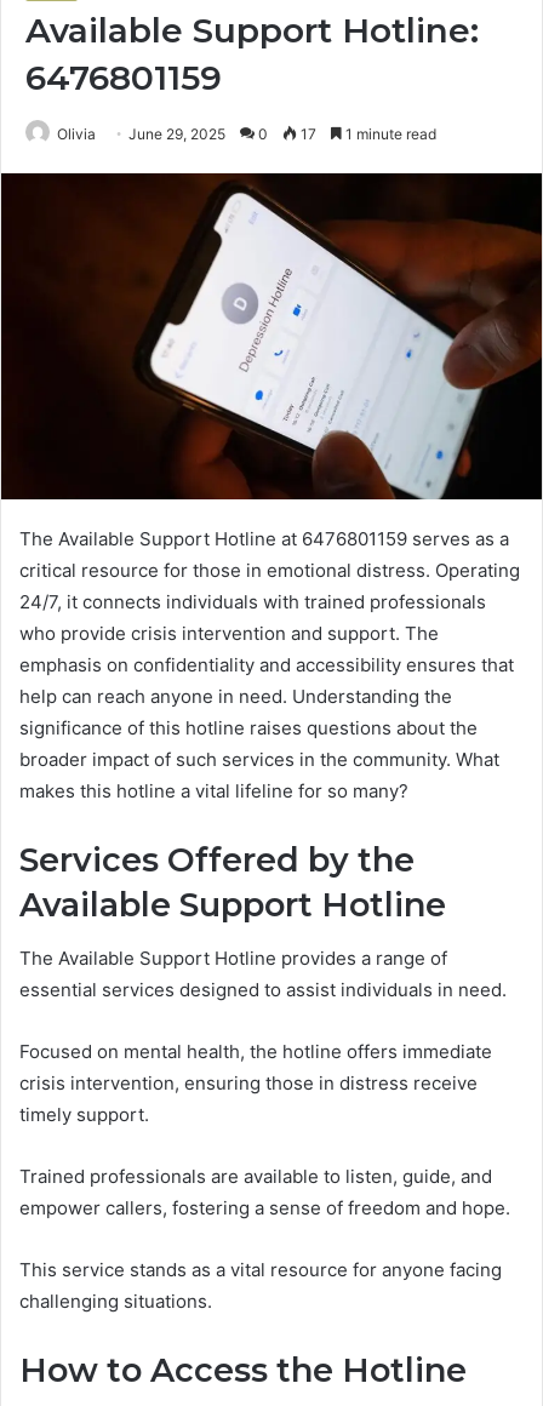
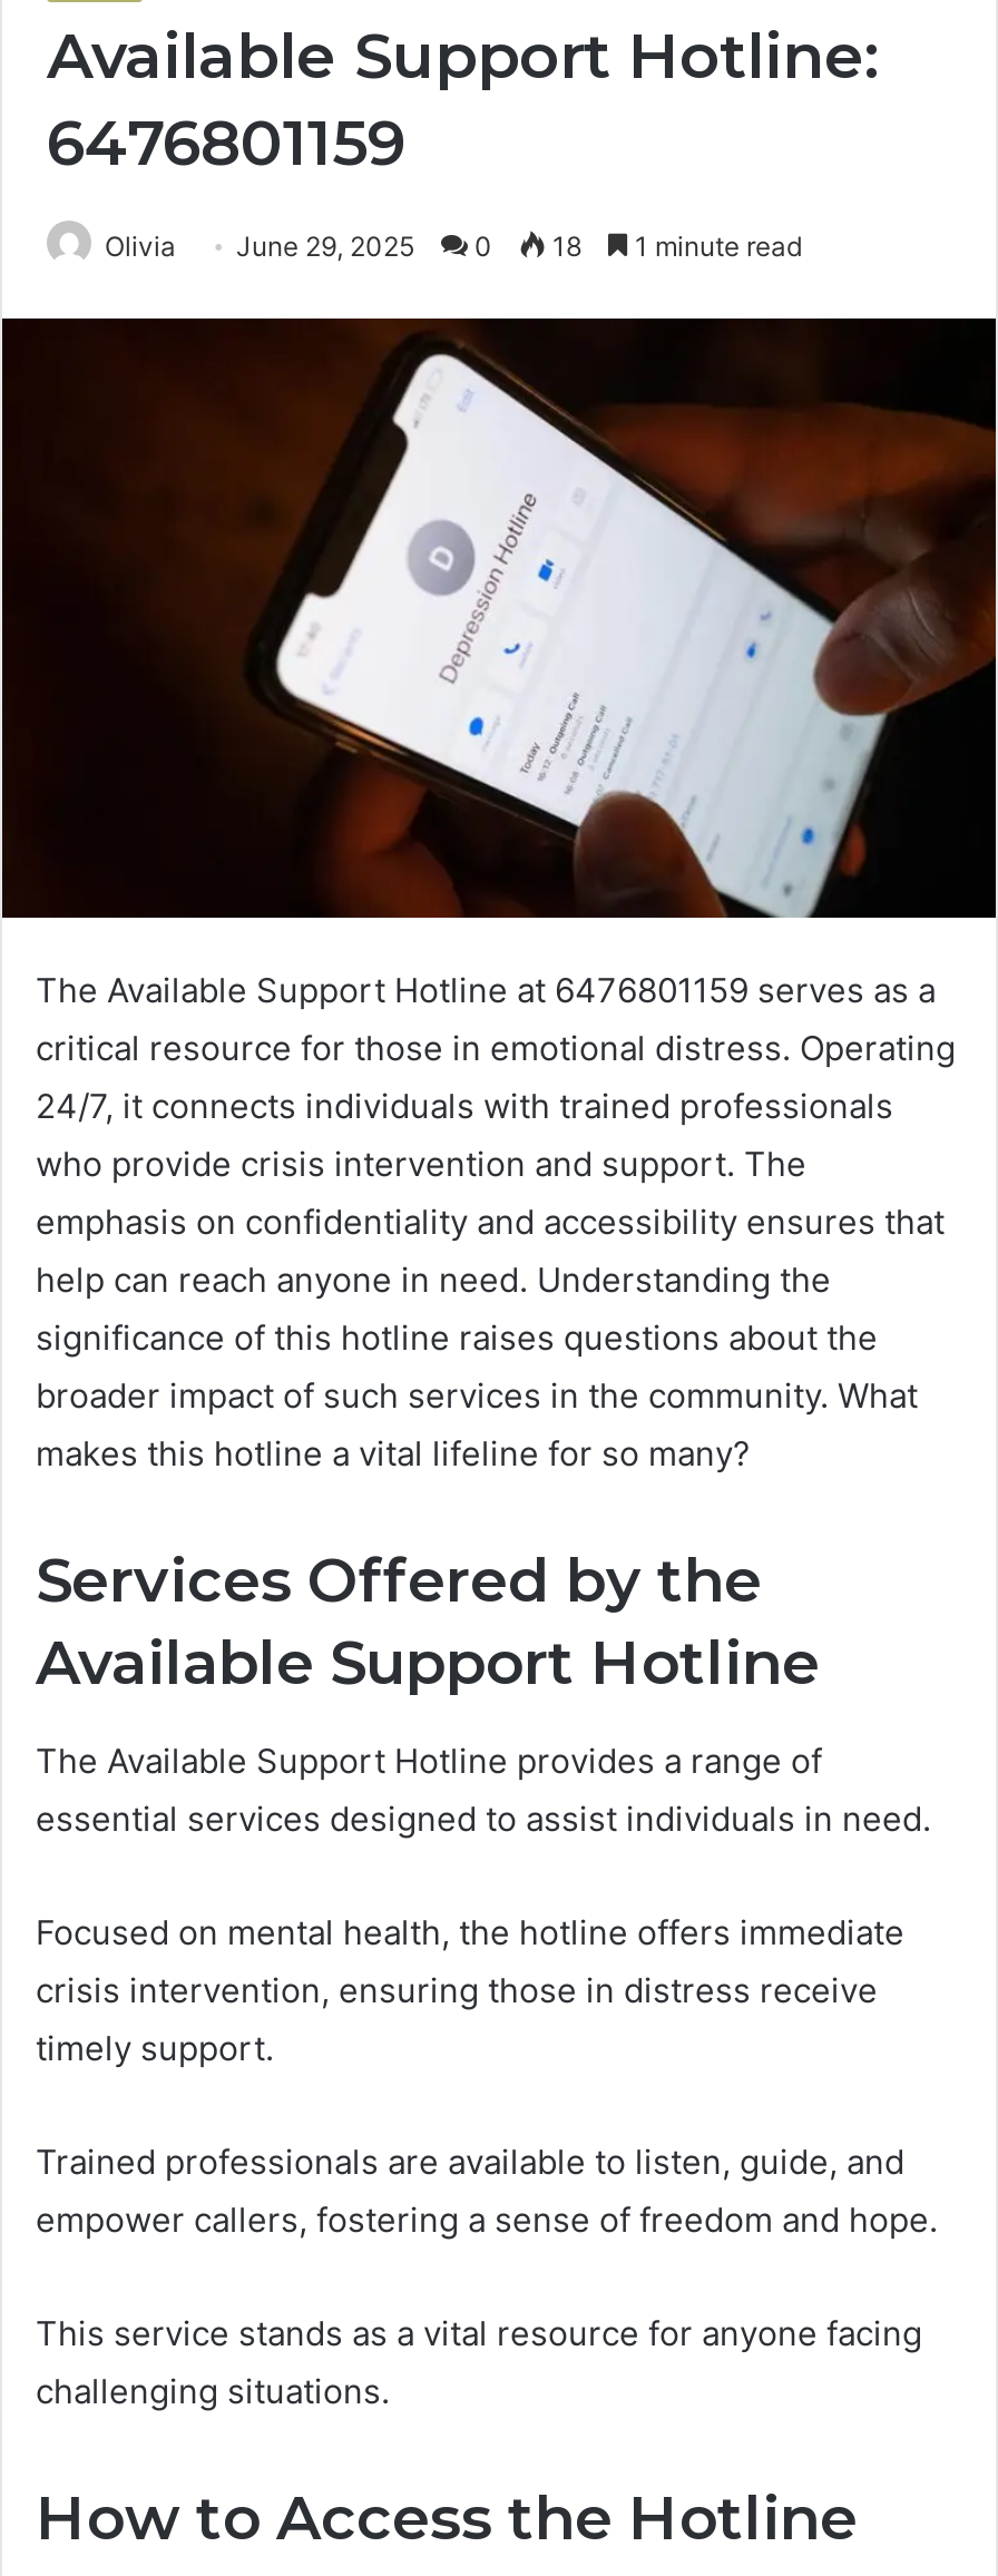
- Olivia June 29, 2025 0 17 1 minute read
+ Olivia June 29, 2025 0 18 1 minute read
